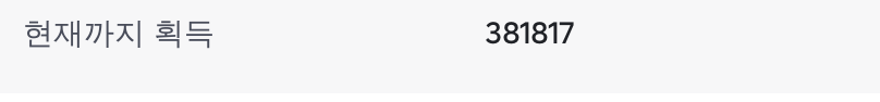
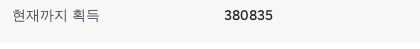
- 381817
+ 380835
